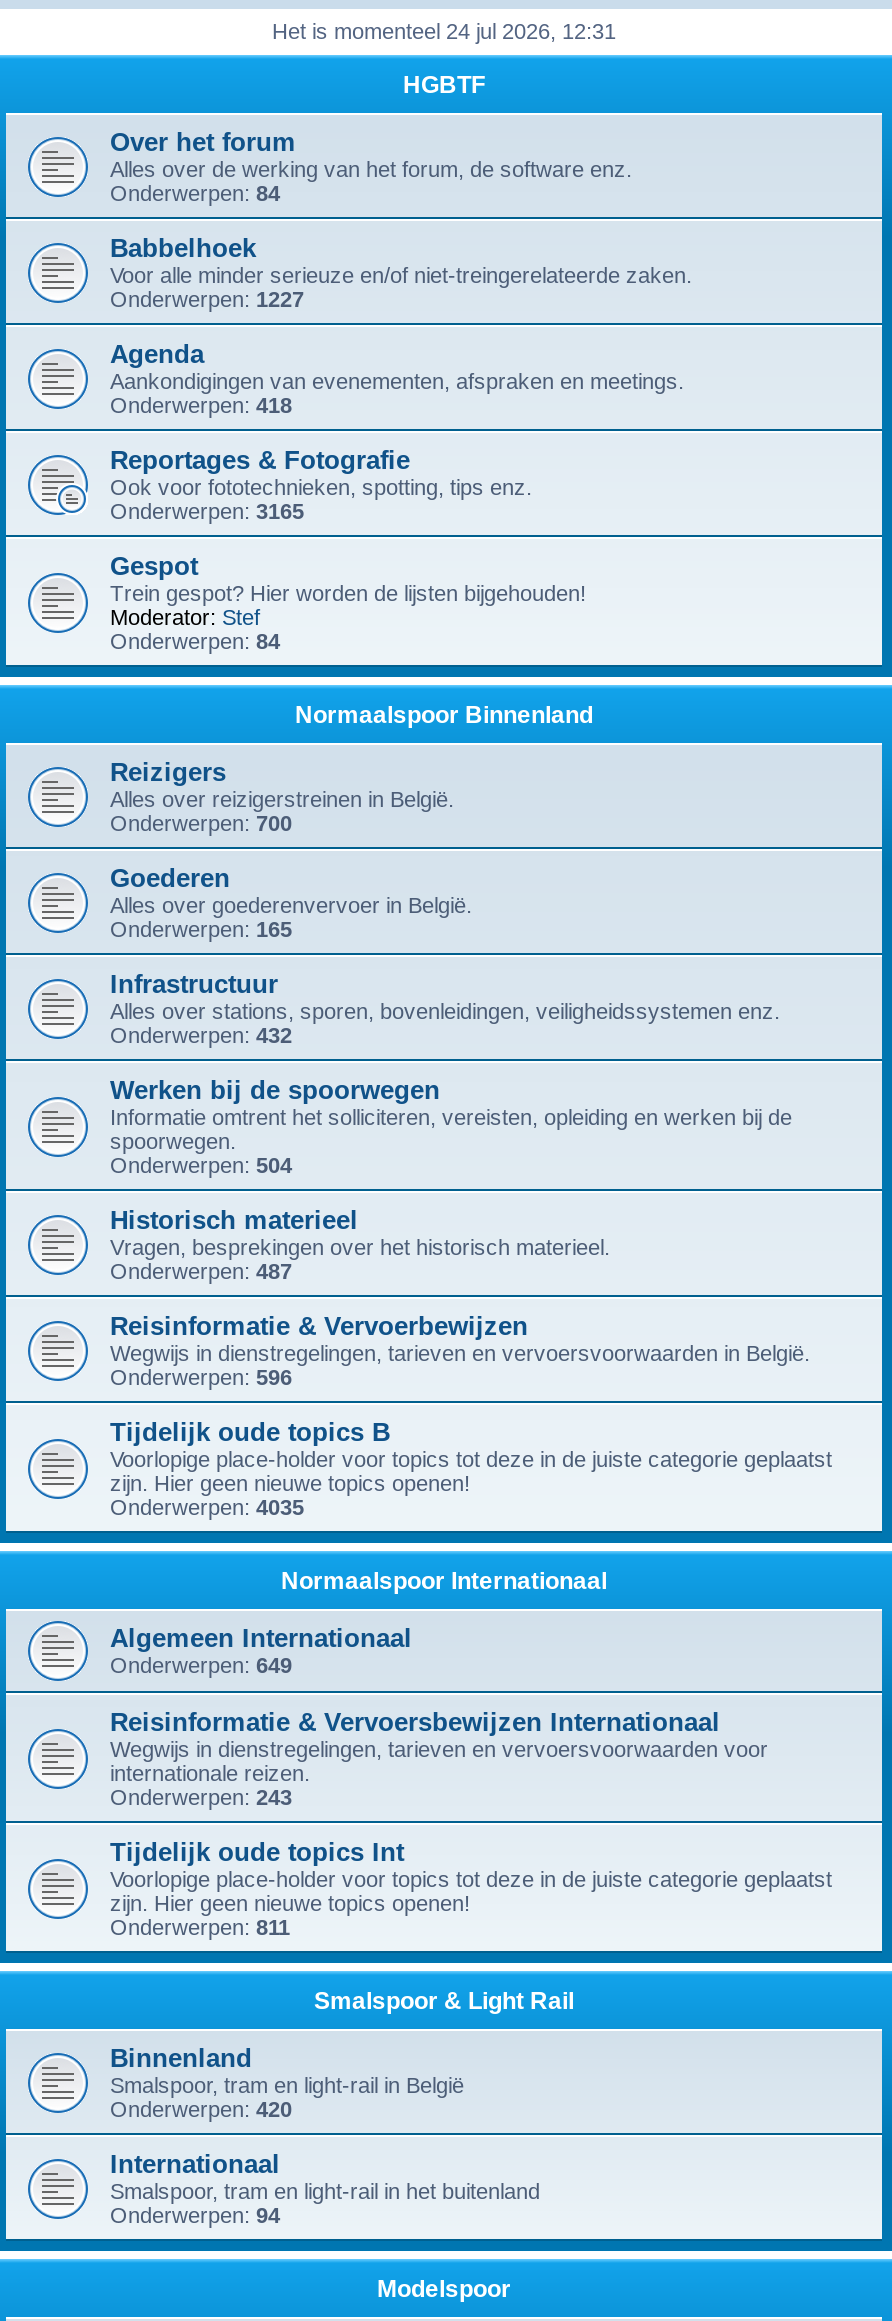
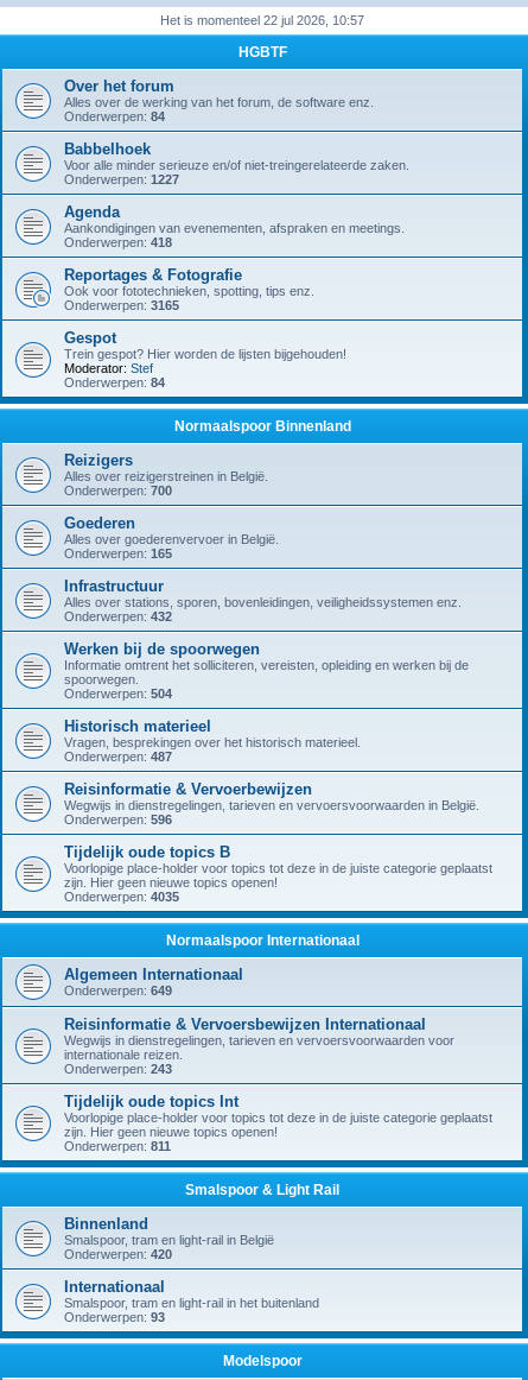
- Het is momenteel 24 jul 2026, 12:31
+ Het is momenteel 22 jul 2026, 10:57

- Onderwerpen: 94
+ Onderwerpen: 93
